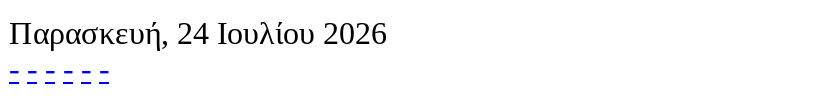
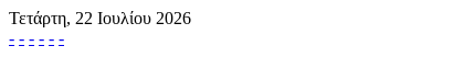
- Παρασκευή, 24 Ιουλίου 2026
+ Τετάρτη, 22 Ιουλίου 2026
